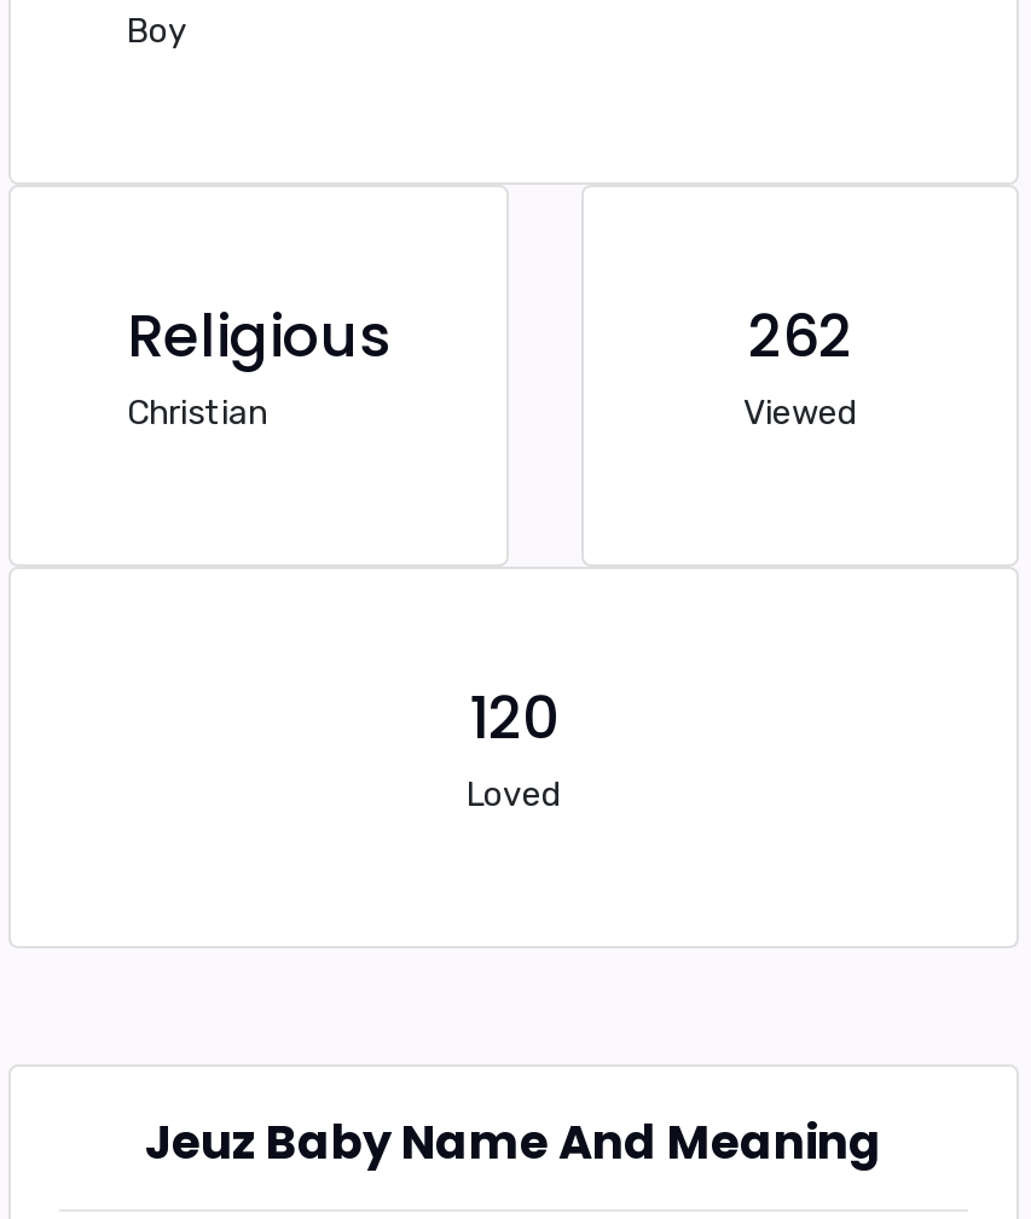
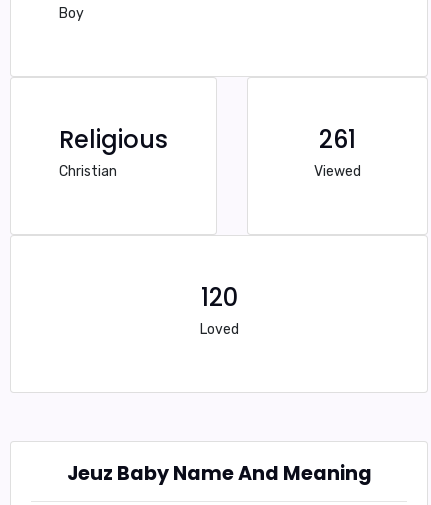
- 262
+ 261
